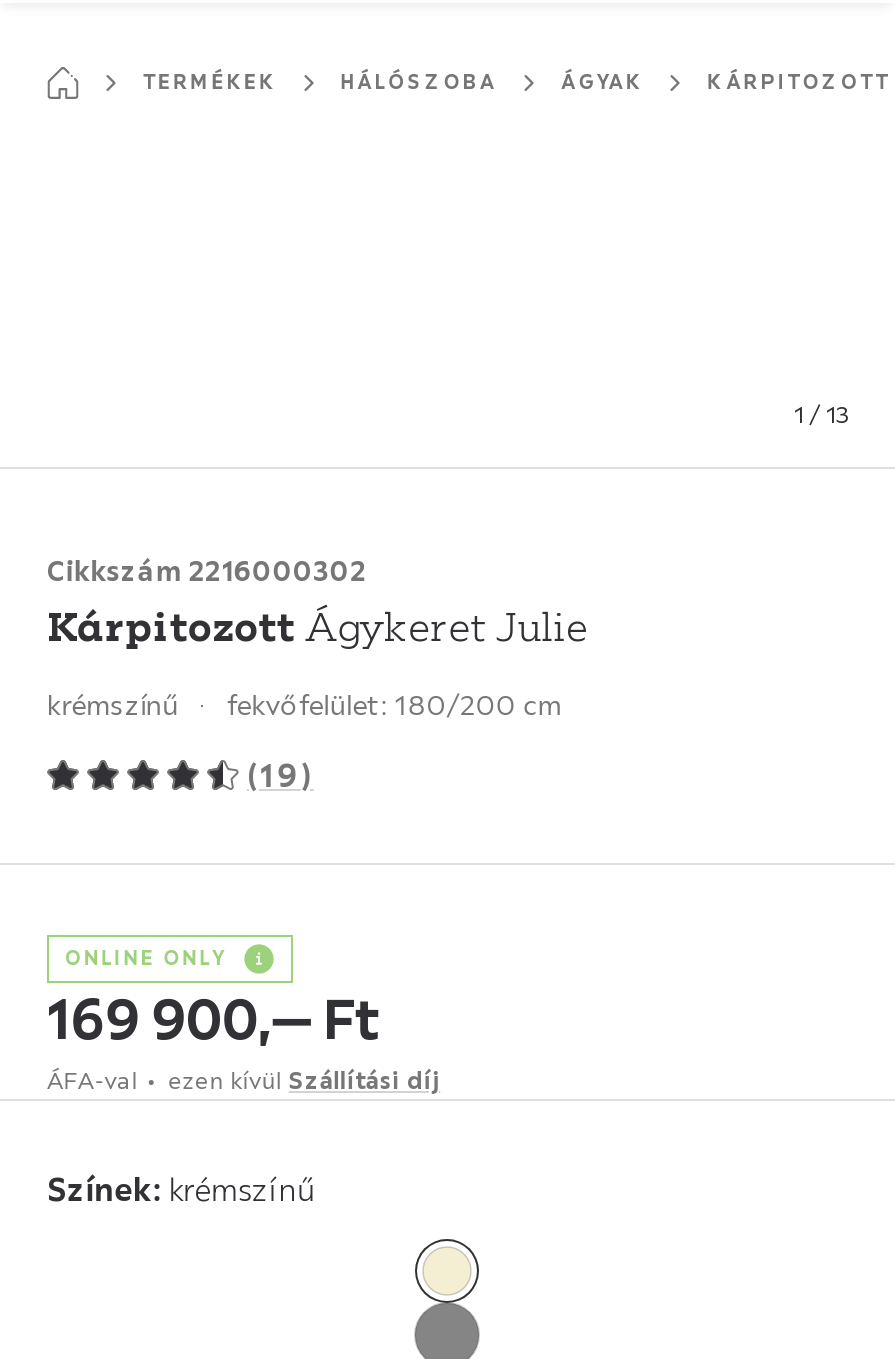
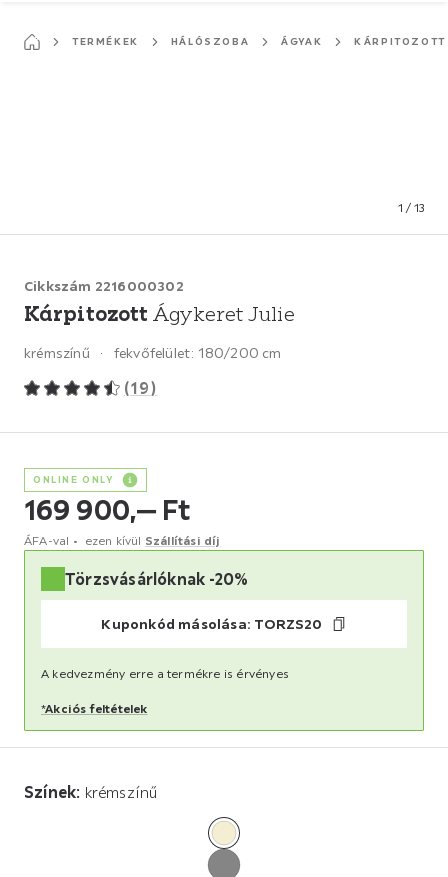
+ [image]
+ Törzsvásárlóknak -20%
+ Kuponkód másolása: TORZS20
+ A kedvezmény erre a termékre is érvényes
+ *Akciós feltételek
